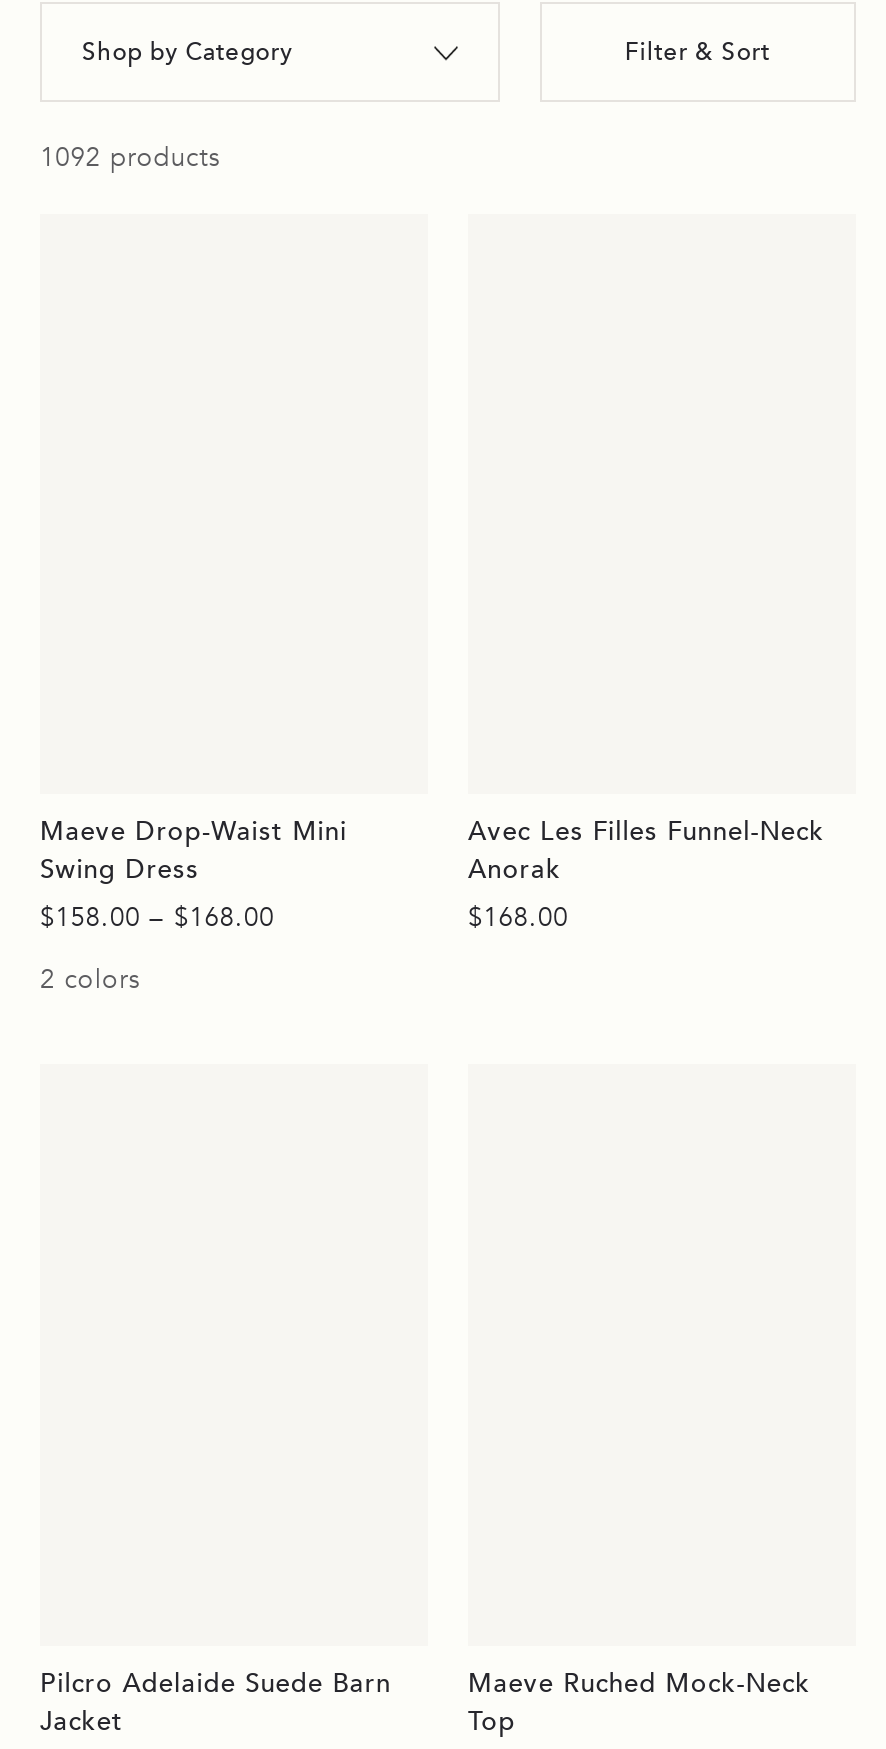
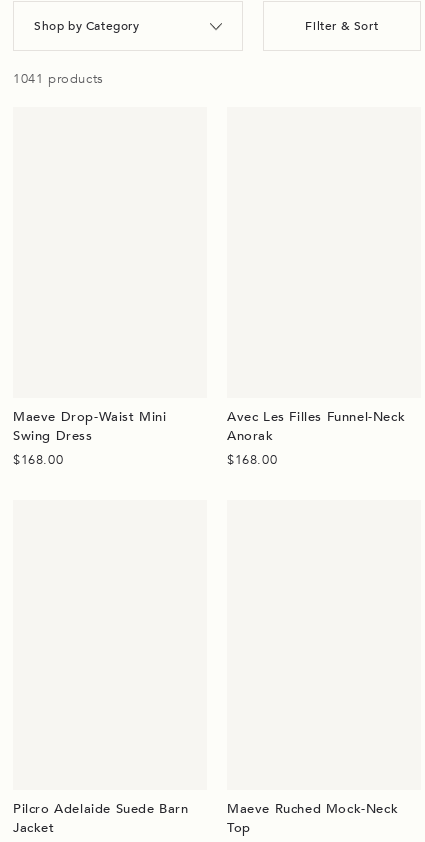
- 1092 products
+ 1041 products

- $158.00 – $168.00
- 2 colors
+ $168.00
